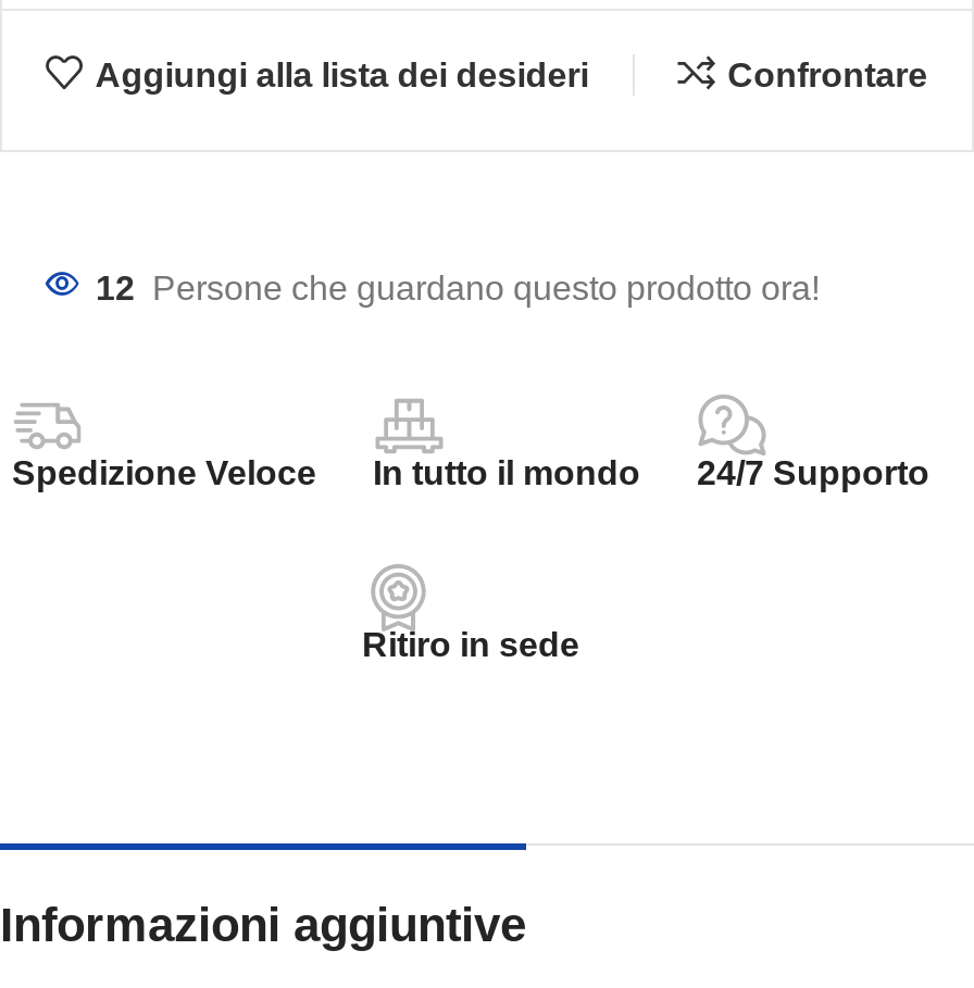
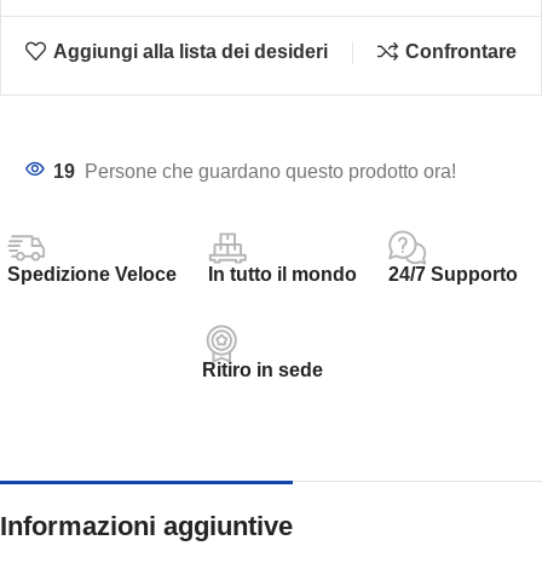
- 12 Persone che guardano questo prodotto ora!
+ 19 Persone che guardano questo prodotto ora!
